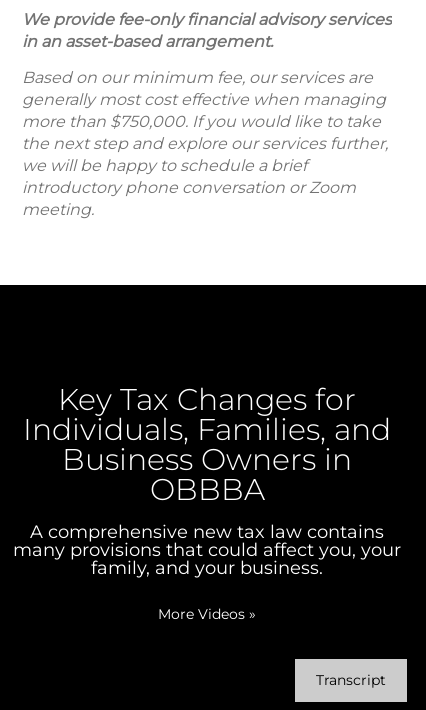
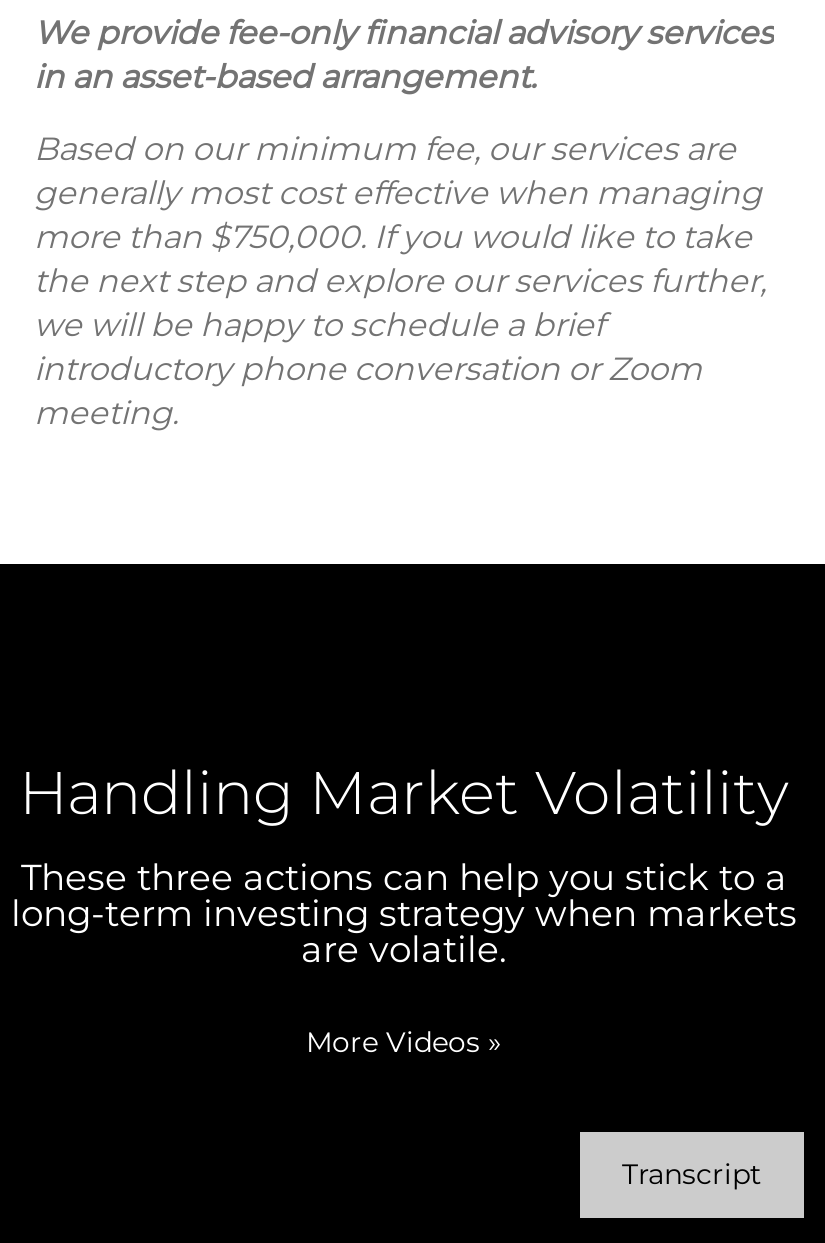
- Key Tax Changes for
- Individuals, Families, and
- Business Owners in
- OBBBA
- A comprehensive new tax law contains
- many provisions that could affect you, your
- family, and your business.
+ Handling Market Volatility
+ These three actions can help you stick to a
+ long-term investing strategy when markets
+ are volatile.
